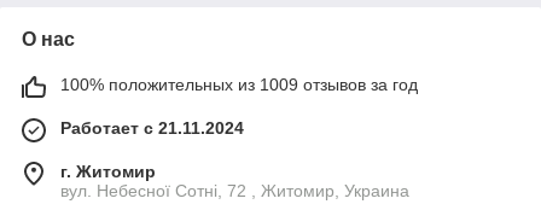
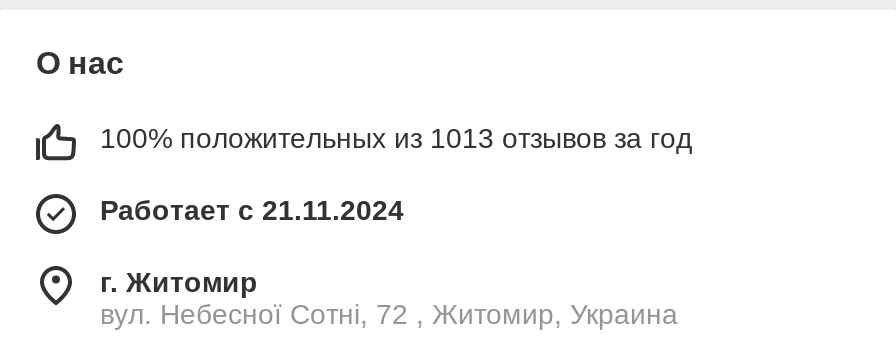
- 100% положительных из 1009 отзывов за год
+ 100% положительных из 1013 отзывов за год
